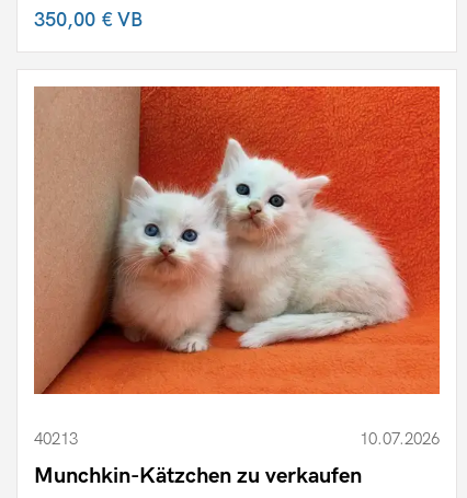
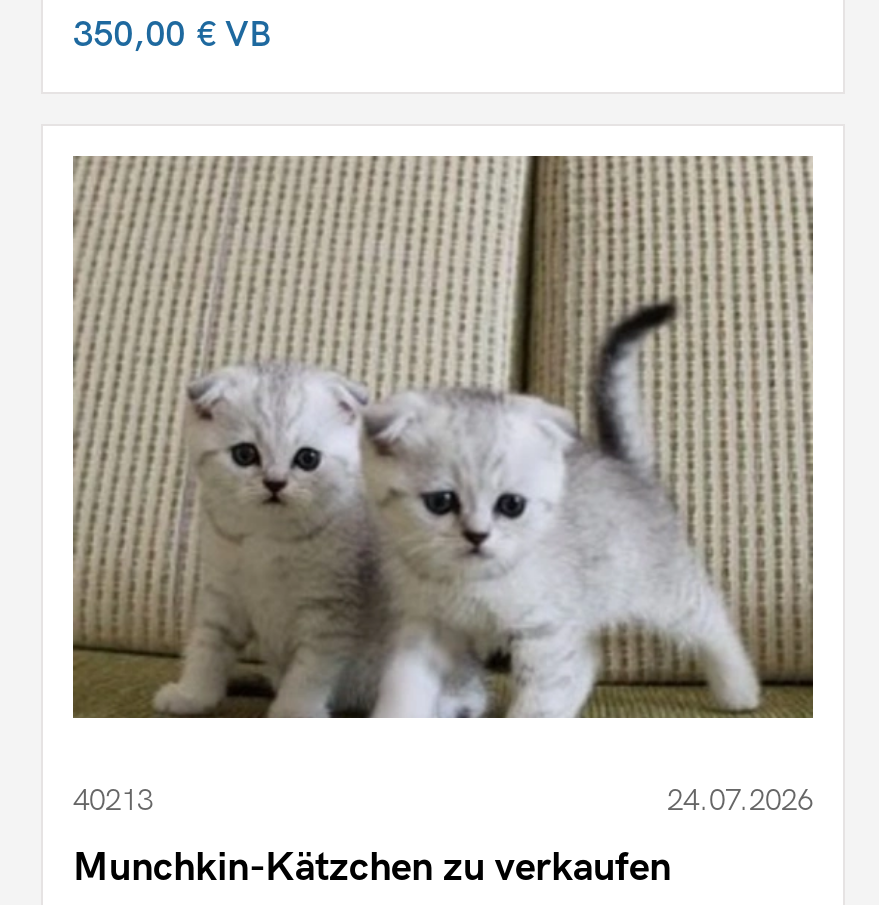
- [image]
- 10.07.2026
+ [image]
+ 24.07.2026
